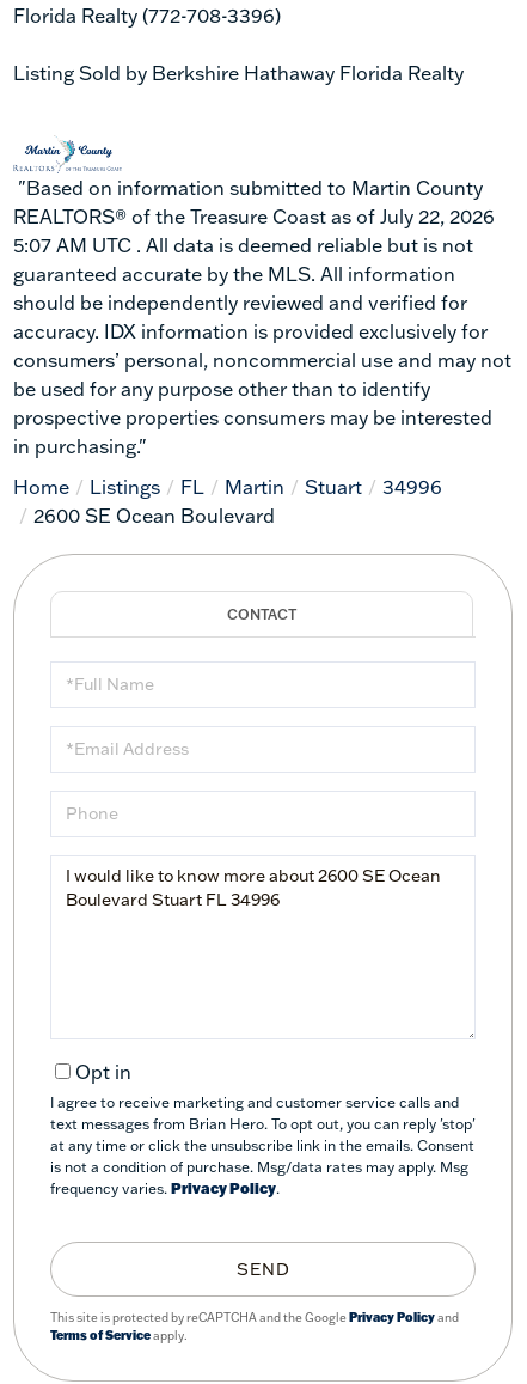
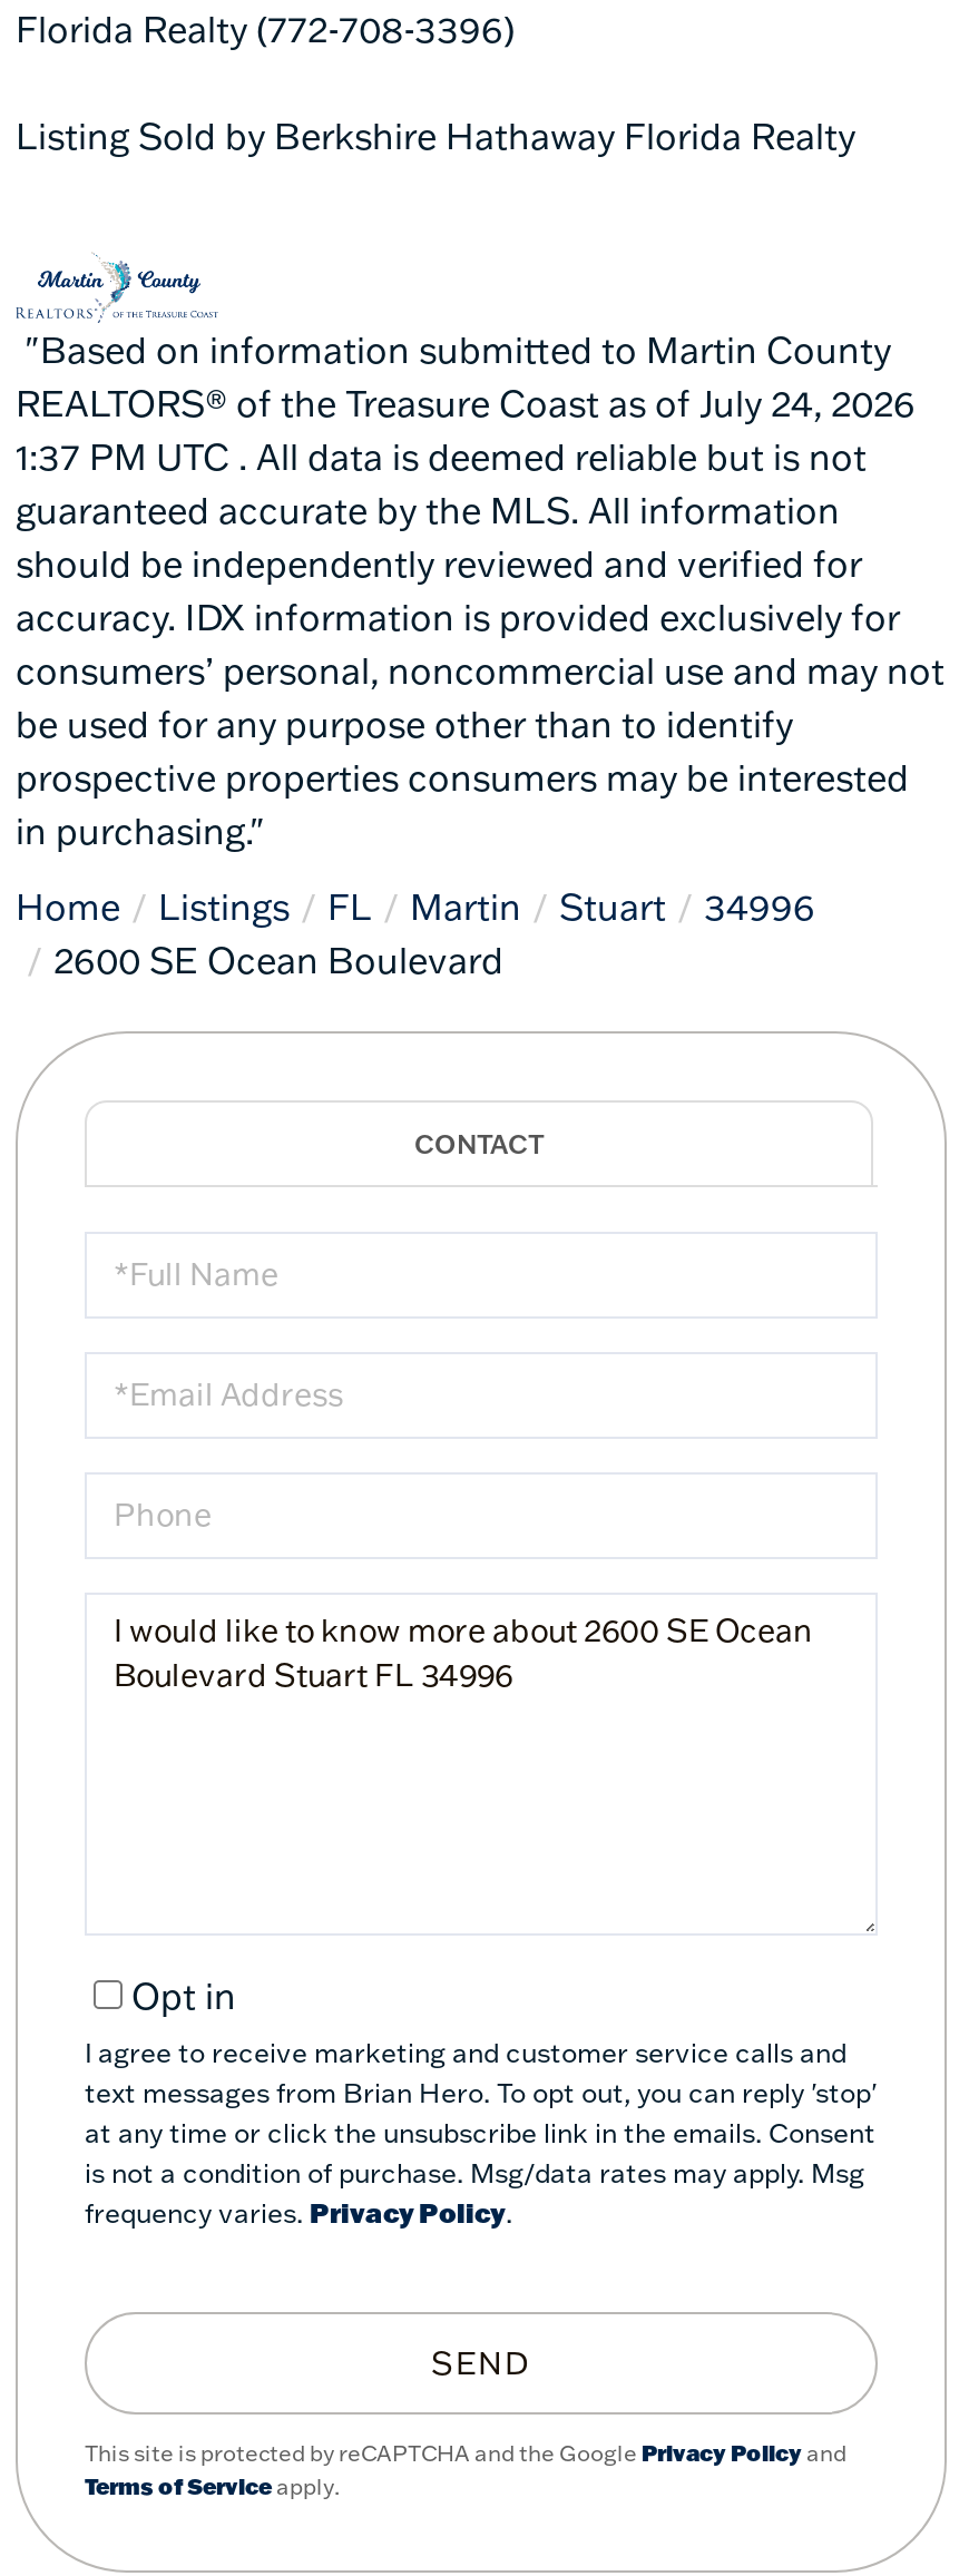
- REALTORS® of the Treasure Coast as of July 22, 2026
+ REALTORS® of the Treasure Coast as of July 24, 2026

- 5:07 AM UTC . All data is deemed reliable but is not
+ 1:37 PM UTC . All data is deemed reliable but is not
